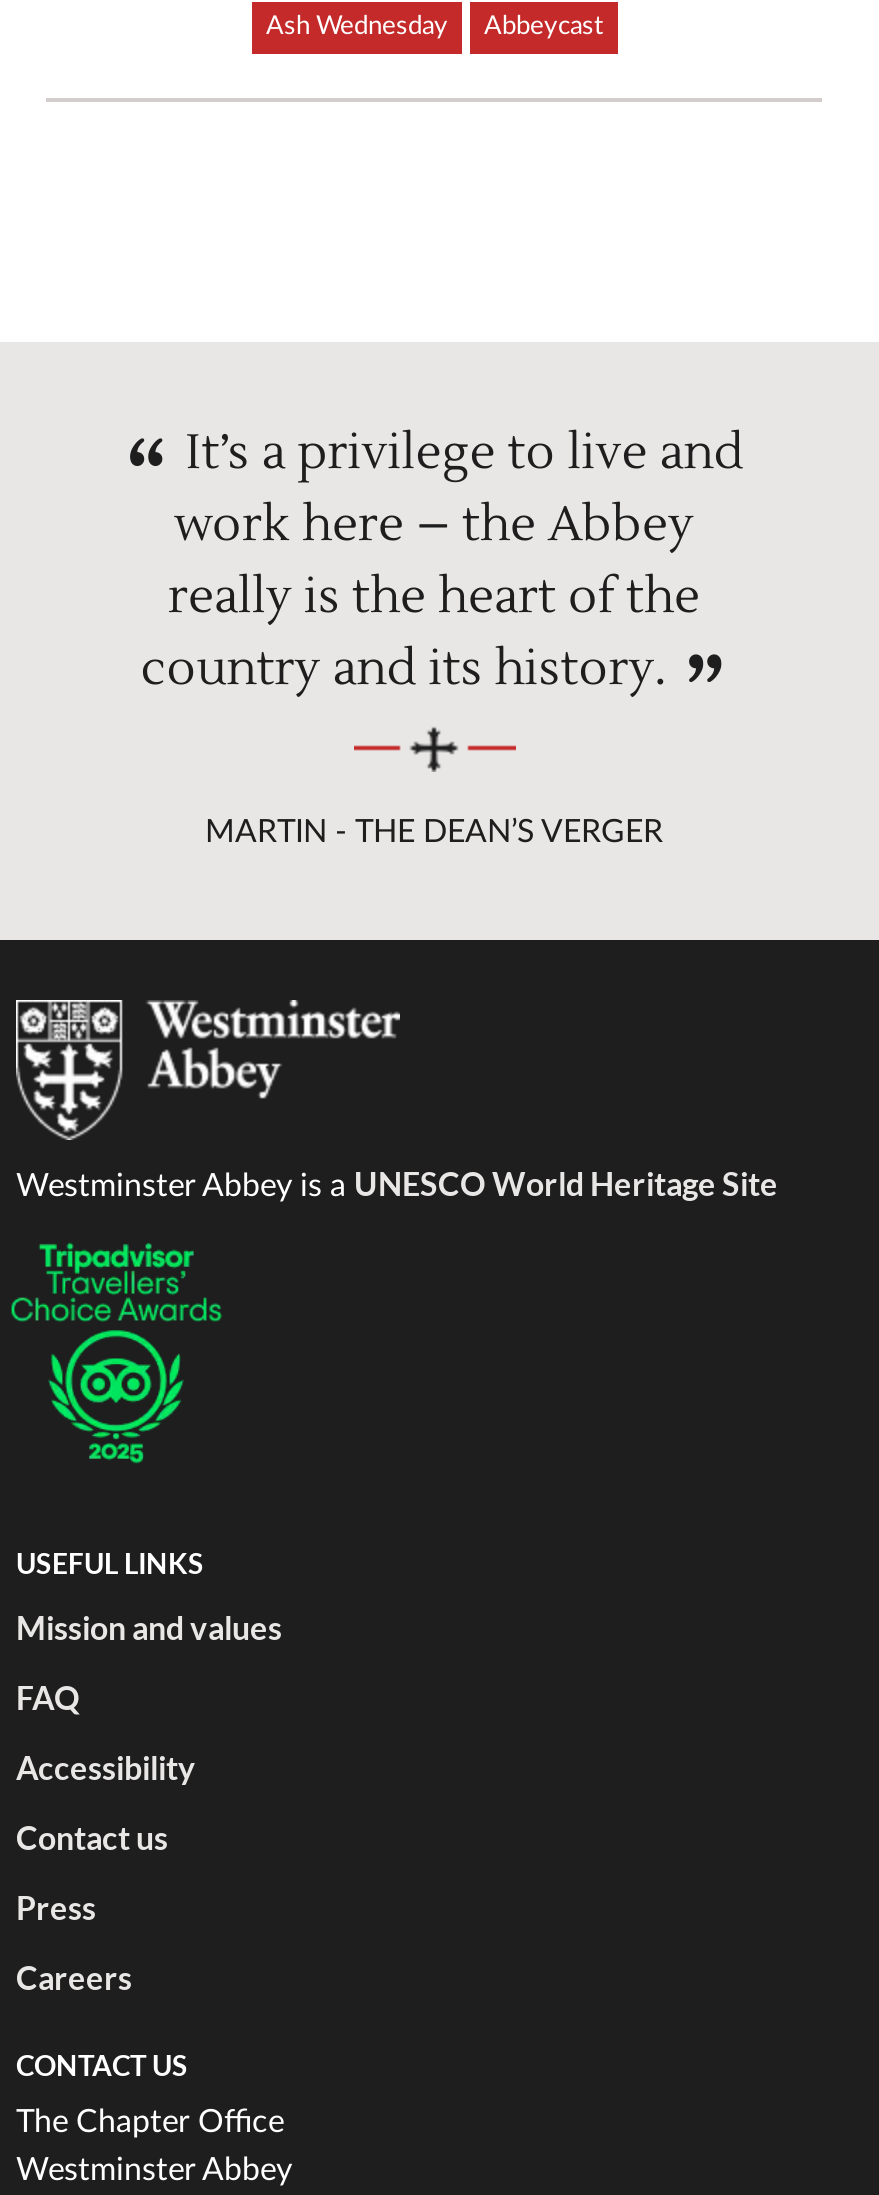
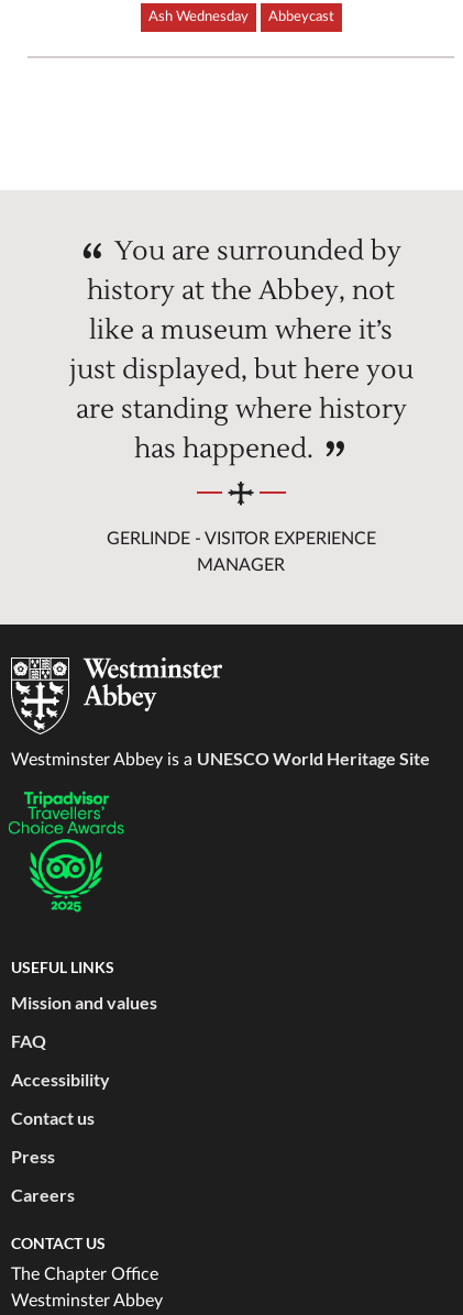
- It’s a privilege to live and
- work here – the Abbey
- really is the heart of the
- country and its history.
- MARTIN - THE DEAN’S VERGER
+ You are surrounded by
+ history at the Abbey, not
+ like a museum where it’s
+ just displayed, but here you
+ are standing where history
+ has happened.
+ GERLINDE - VISITOR EXPERIENCE
+ MANAGER
